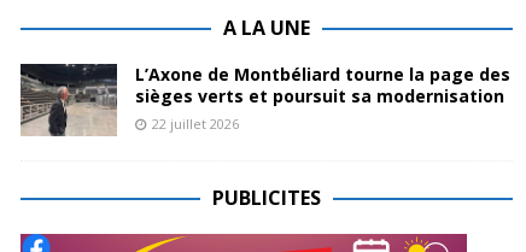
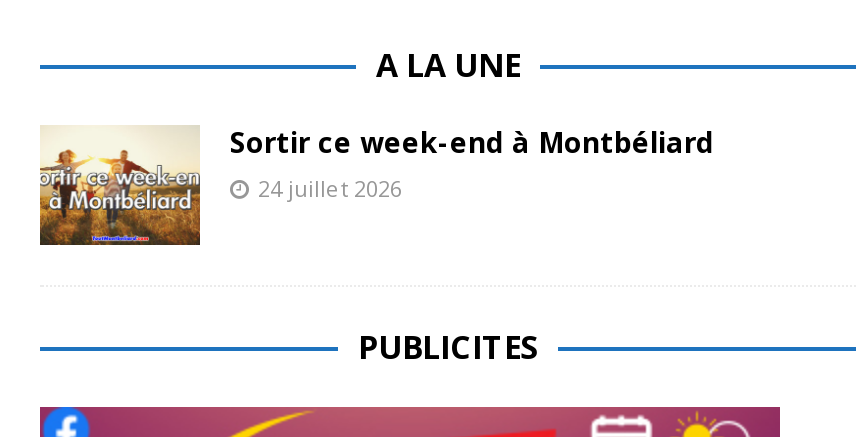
- [image]
- L’Axone de Montbéliard tourne la page des
- sièges verts et poursuit sa modernisation
- 22 juillet 2026
+ [image]
+ Sortir ce week-end à Montbéliard
+ 24 juillet 2026
